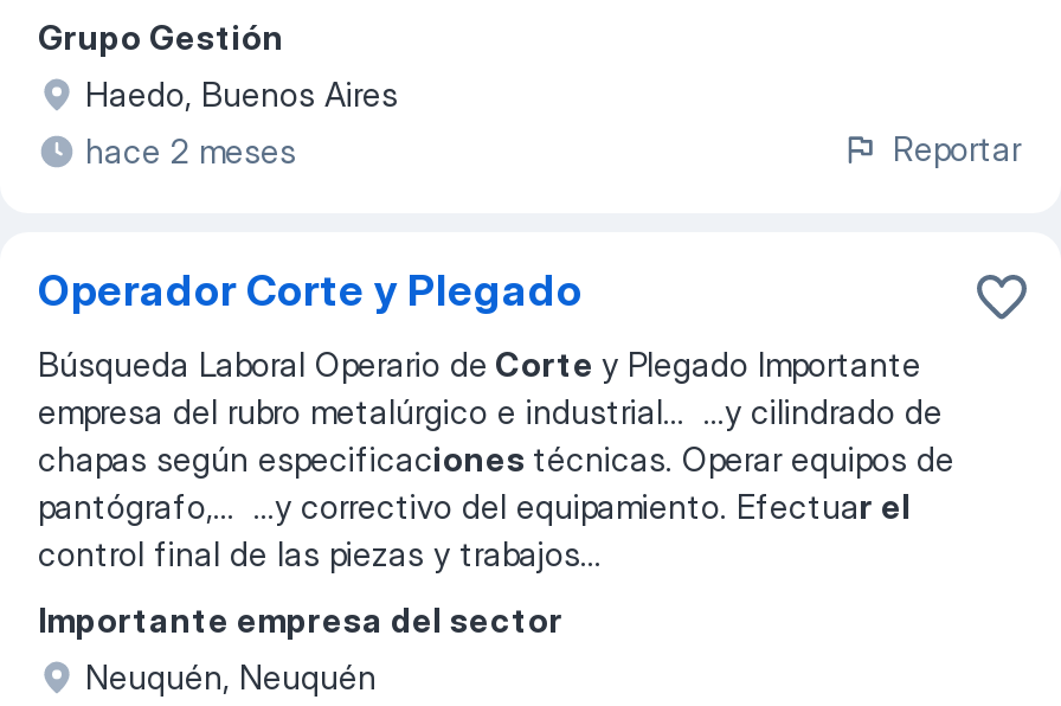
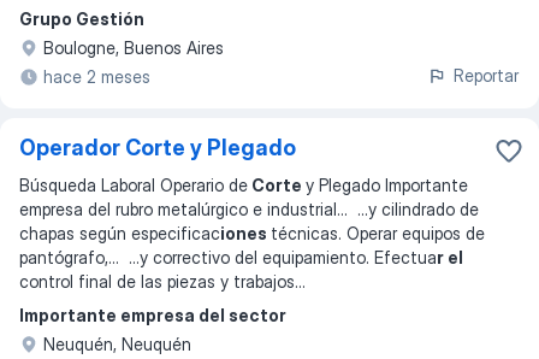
- Haedo, Buenos Aires
+ Boulogne, Buenos Aires
